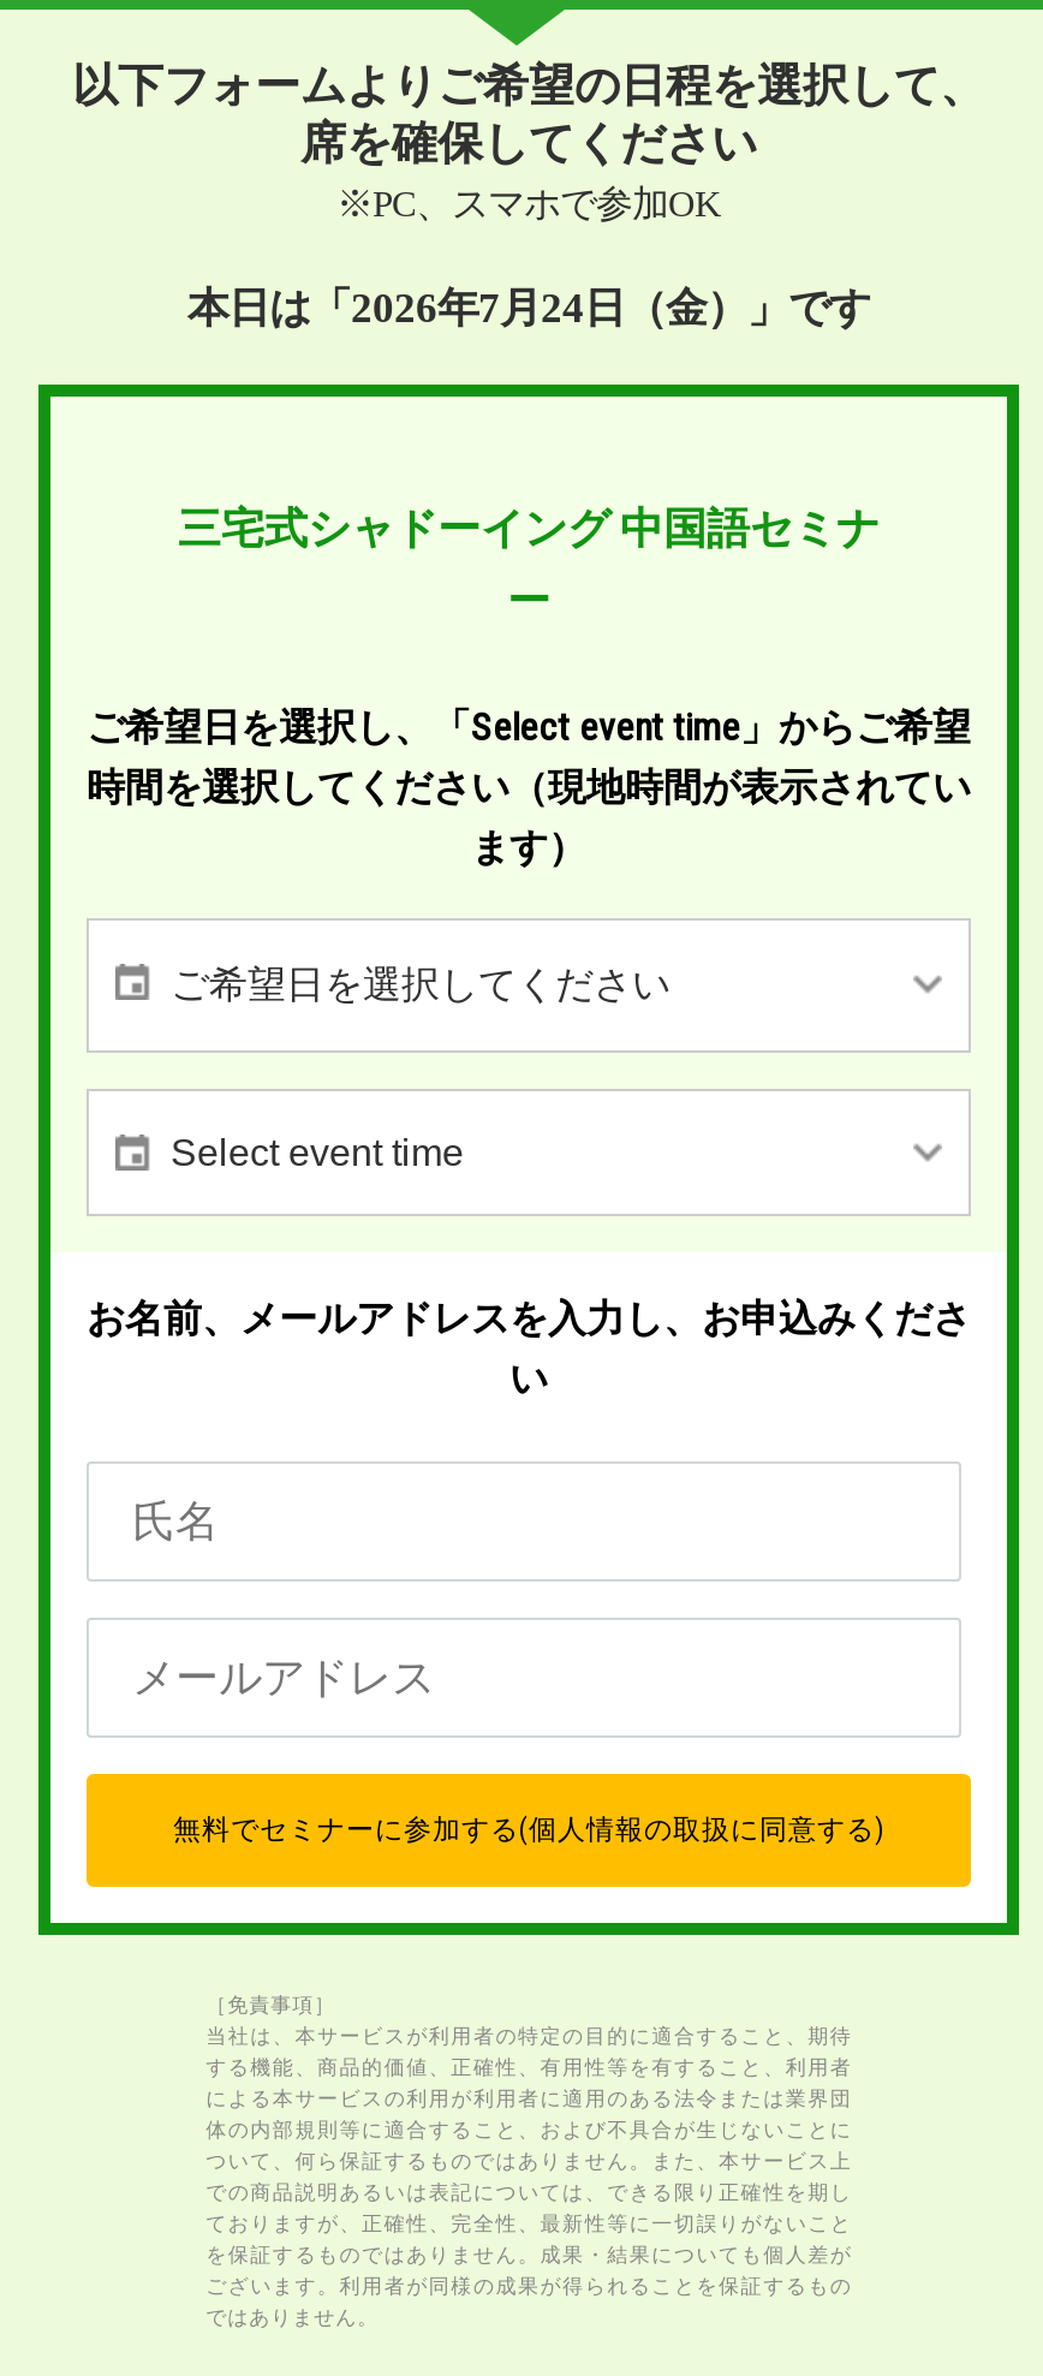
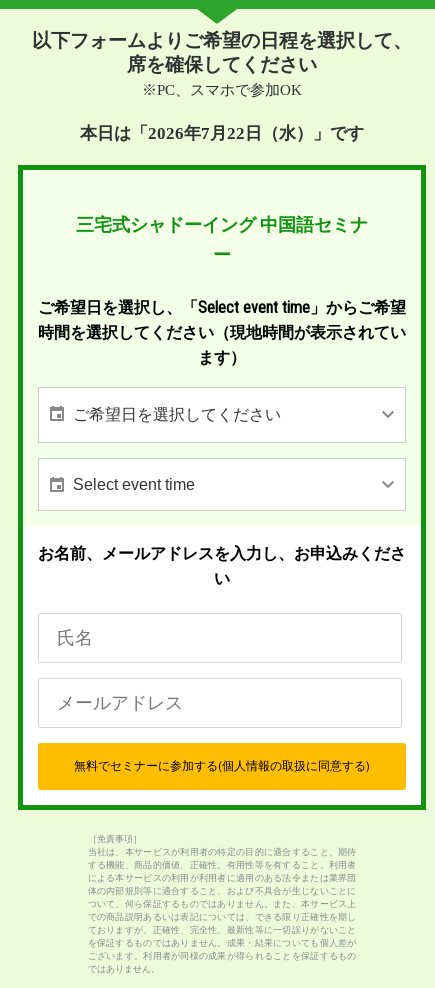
- 本日は「2026年7月24日（金）」です
+ 本日は「2026年7月22日（水）」です
